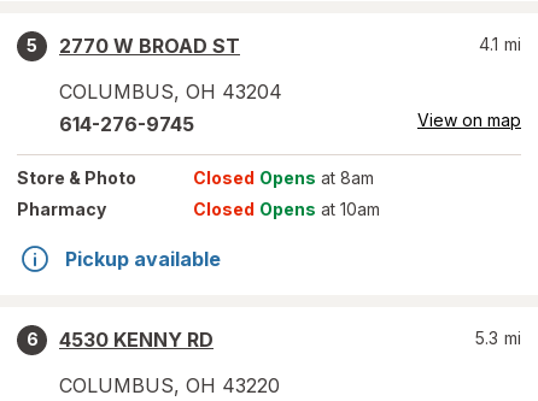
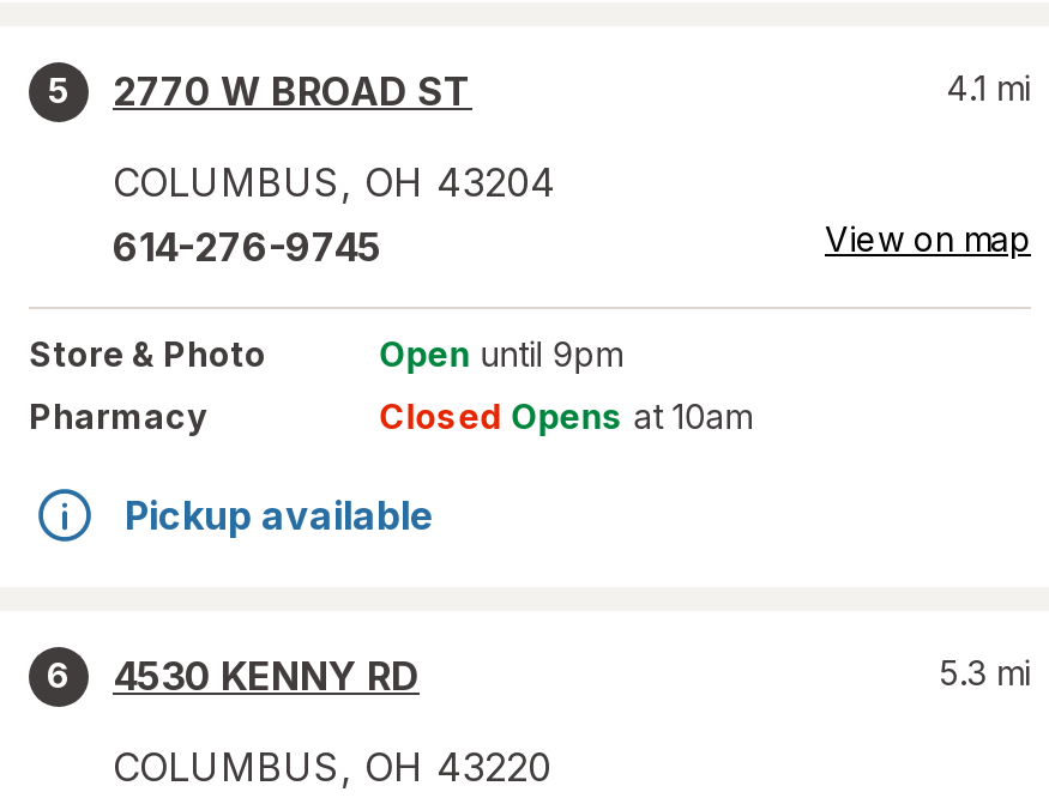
- Closed Opens at 8am
+ Open until 9pm
